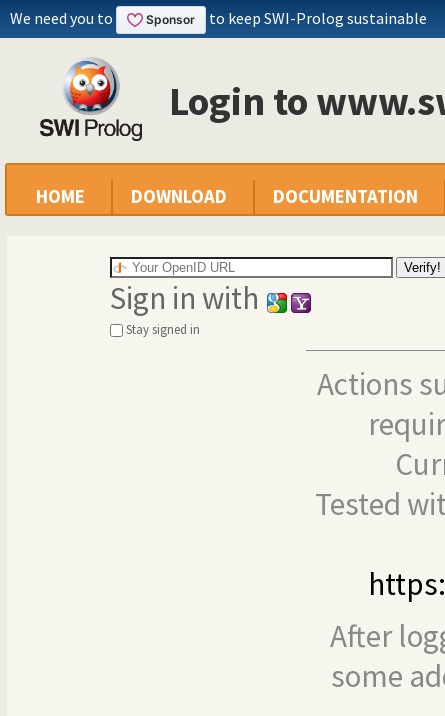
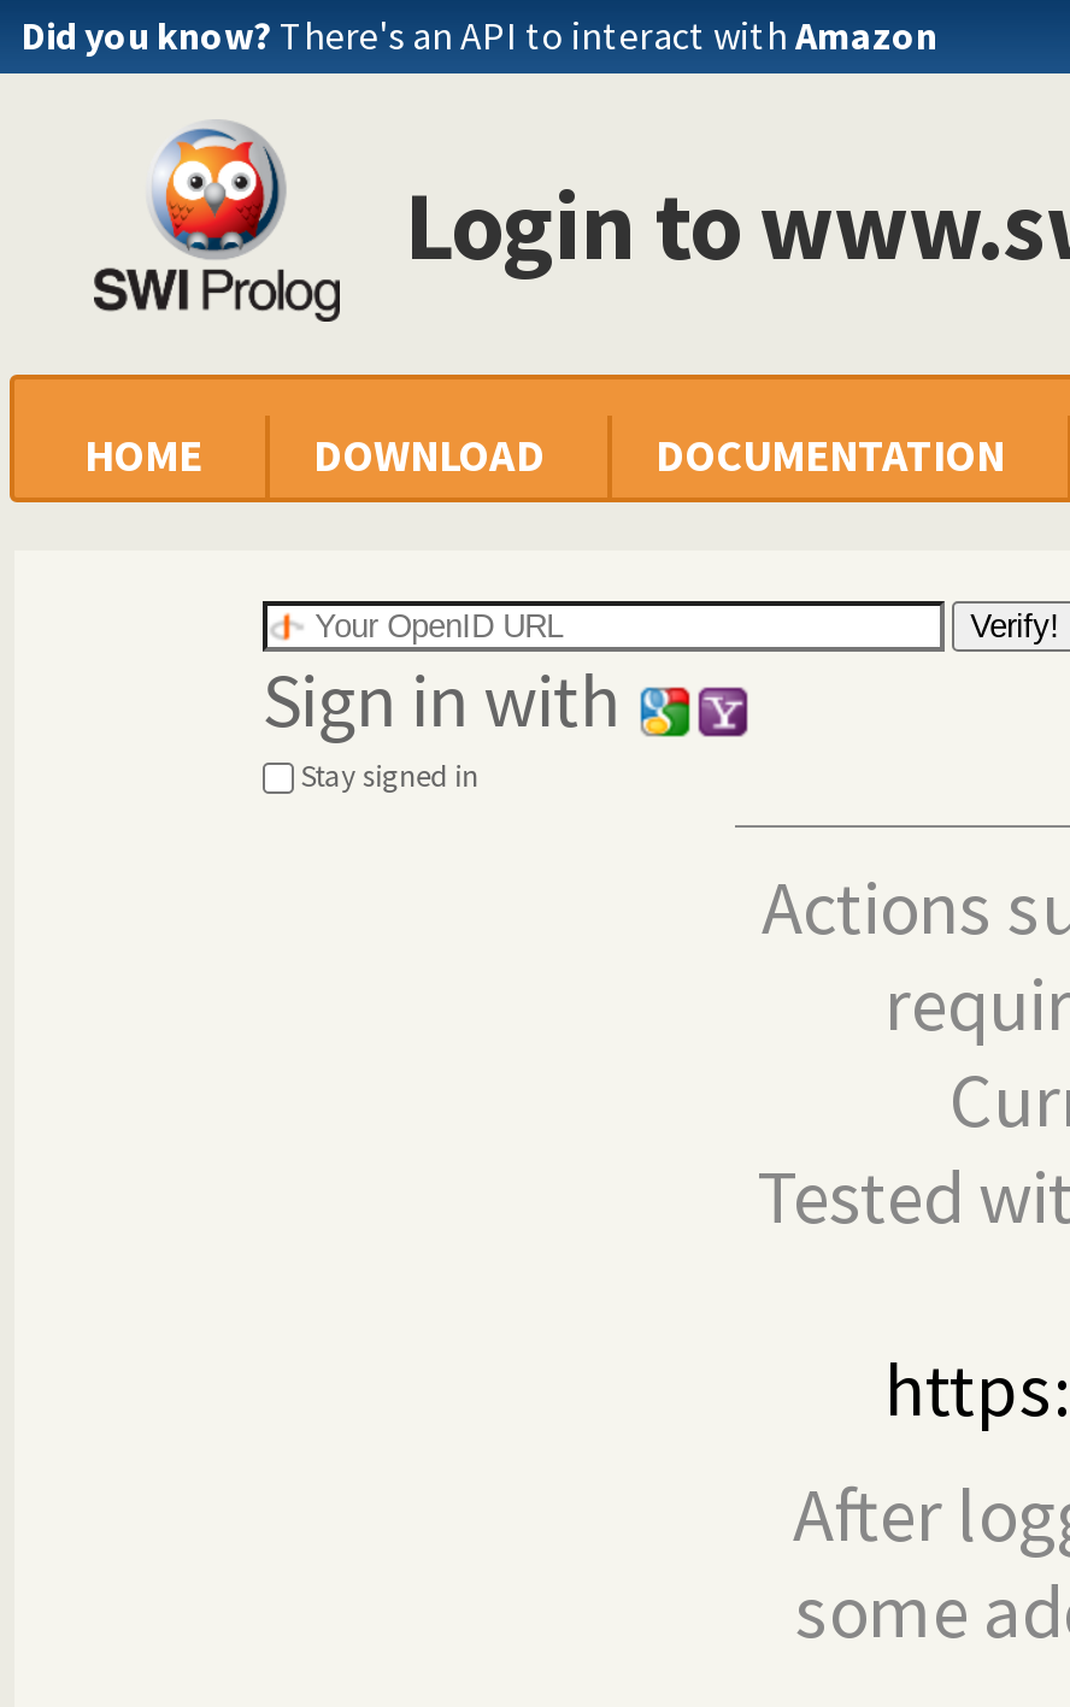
- We need you to
- to keep SWI-Prolog sustainable
+ Did you know? There's an API to interact with Amazon
